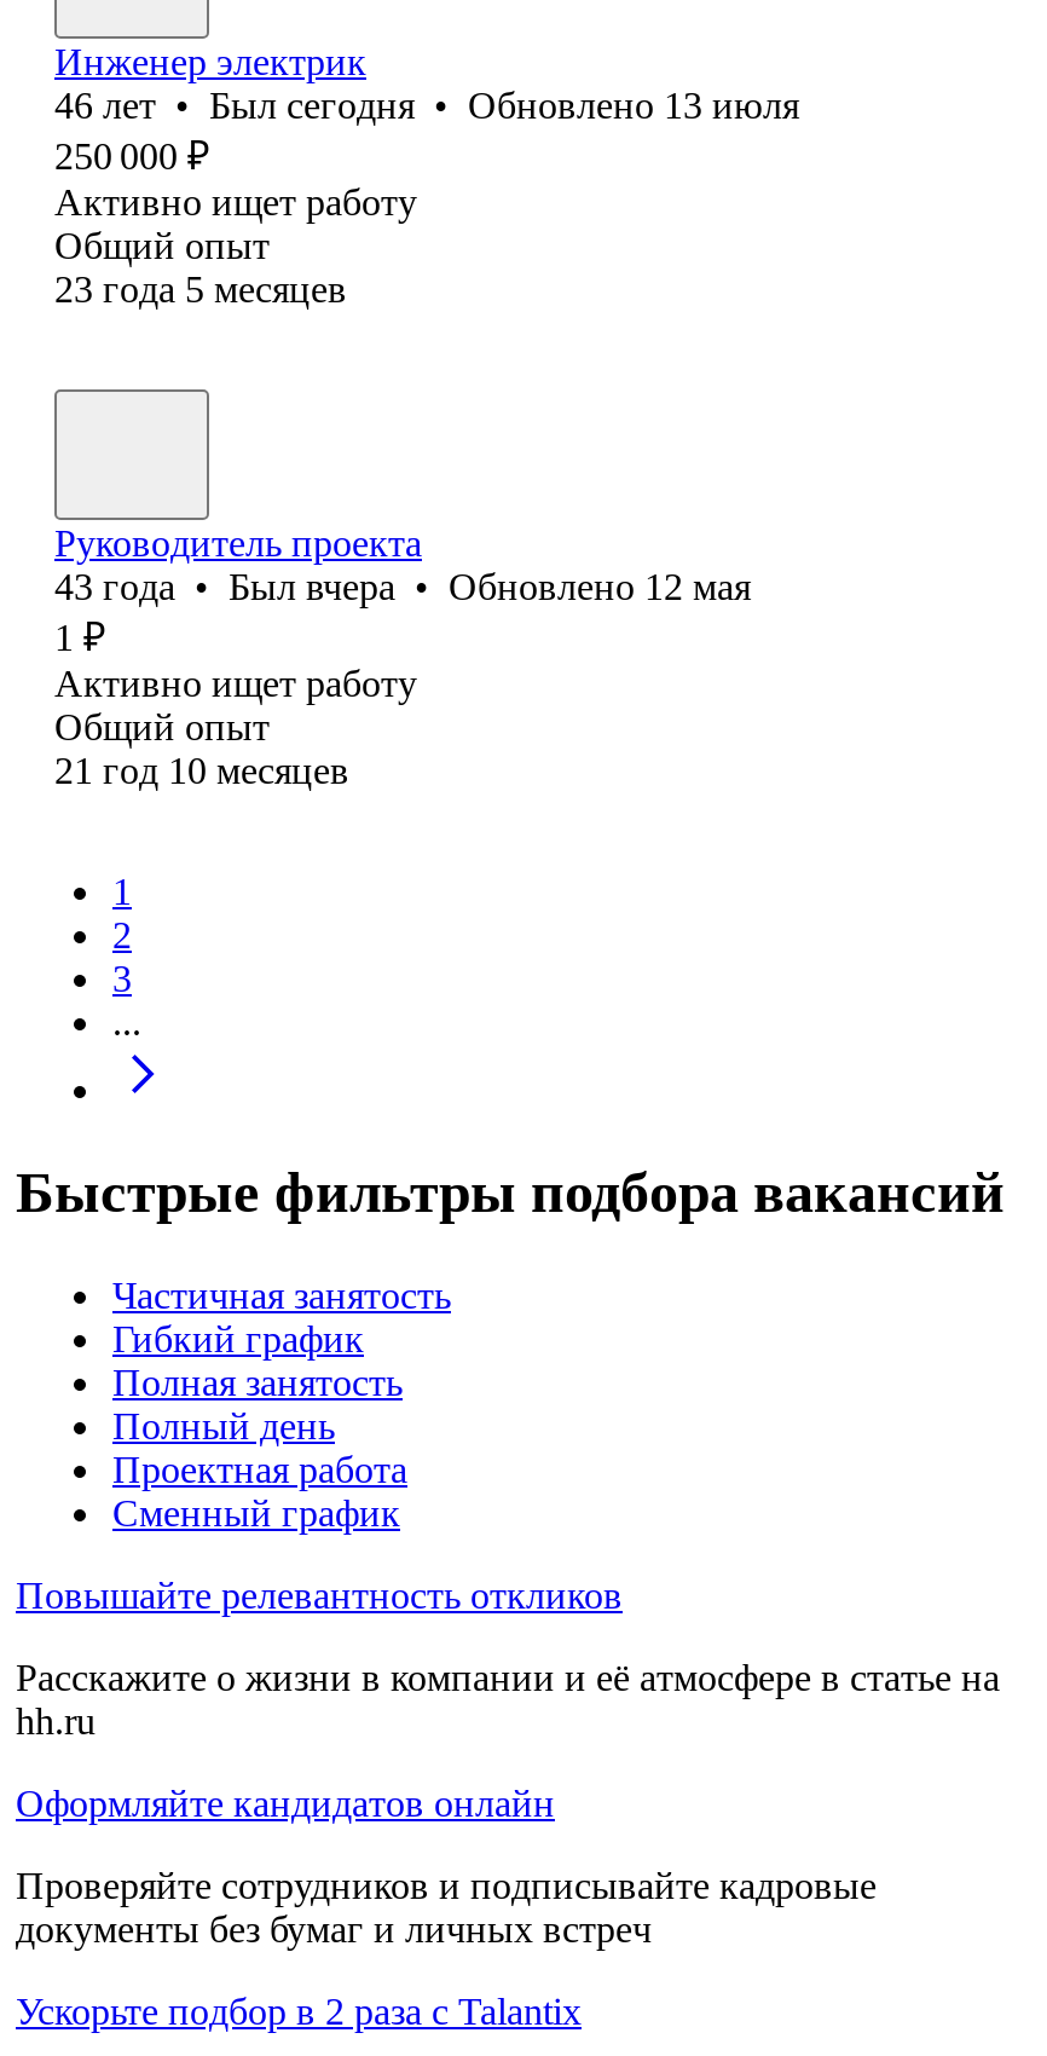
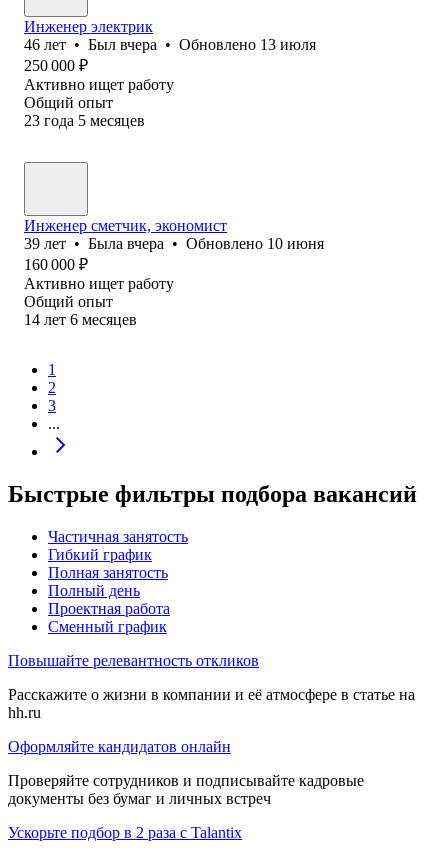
- 46 лет • Был сегодня • Обновлено 13 июля
+ 46 лет • Был вчера • Обновлено 13 июля

- Руководитель проекта
- 43 года • Был вчера • Обновлено 12 мая
- 1 ₽
+ Инженер сметчик, экономист
+ 39 лет • Была вчера • Обновлено 10 июня
+ 160 000 ₽

- 21 год 10 месяцев
+ 14 лет 6 месяцев
